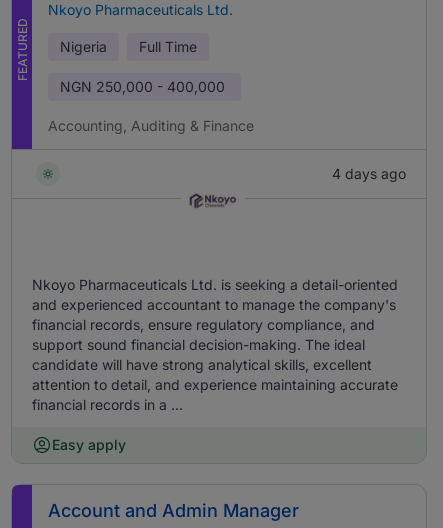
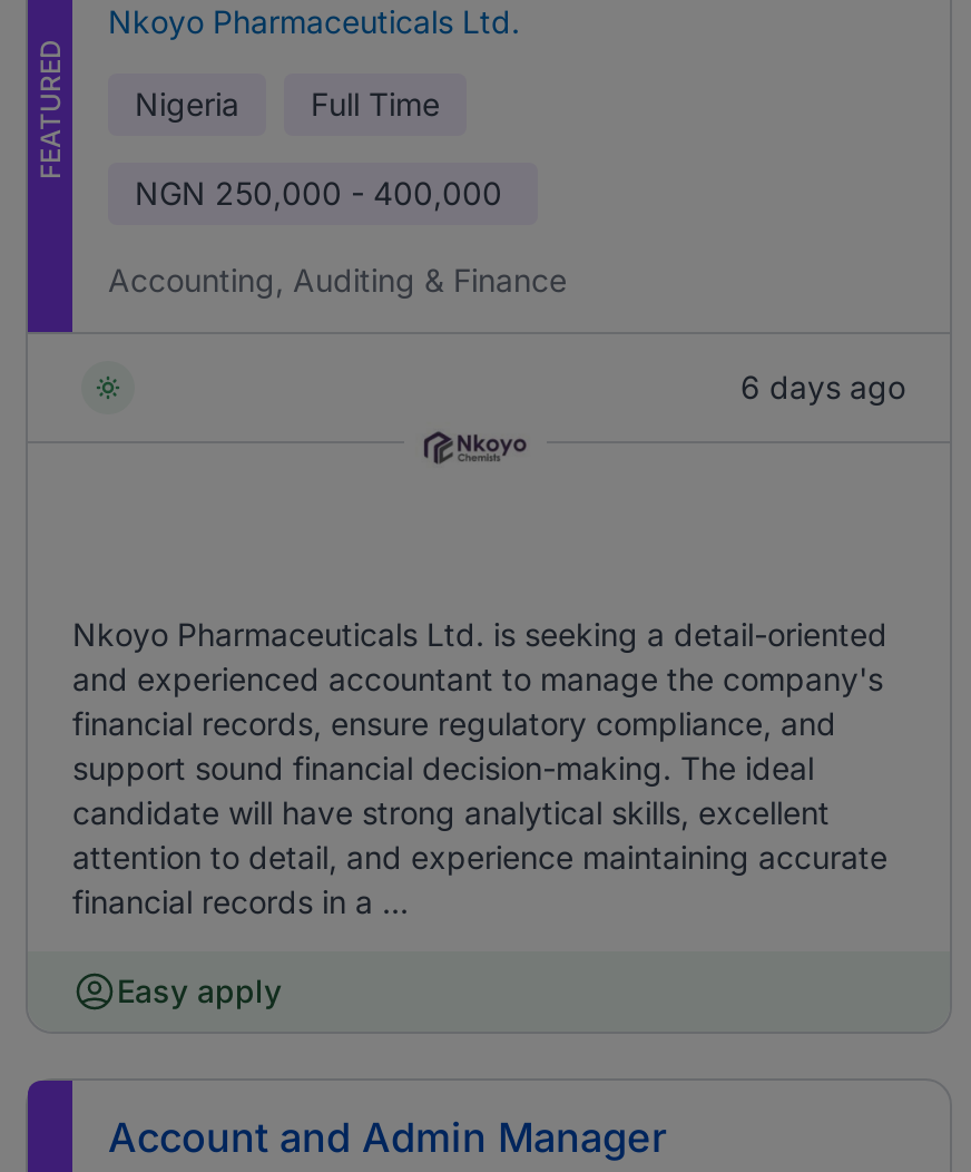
- 4 days ago
+ 6 days ago
